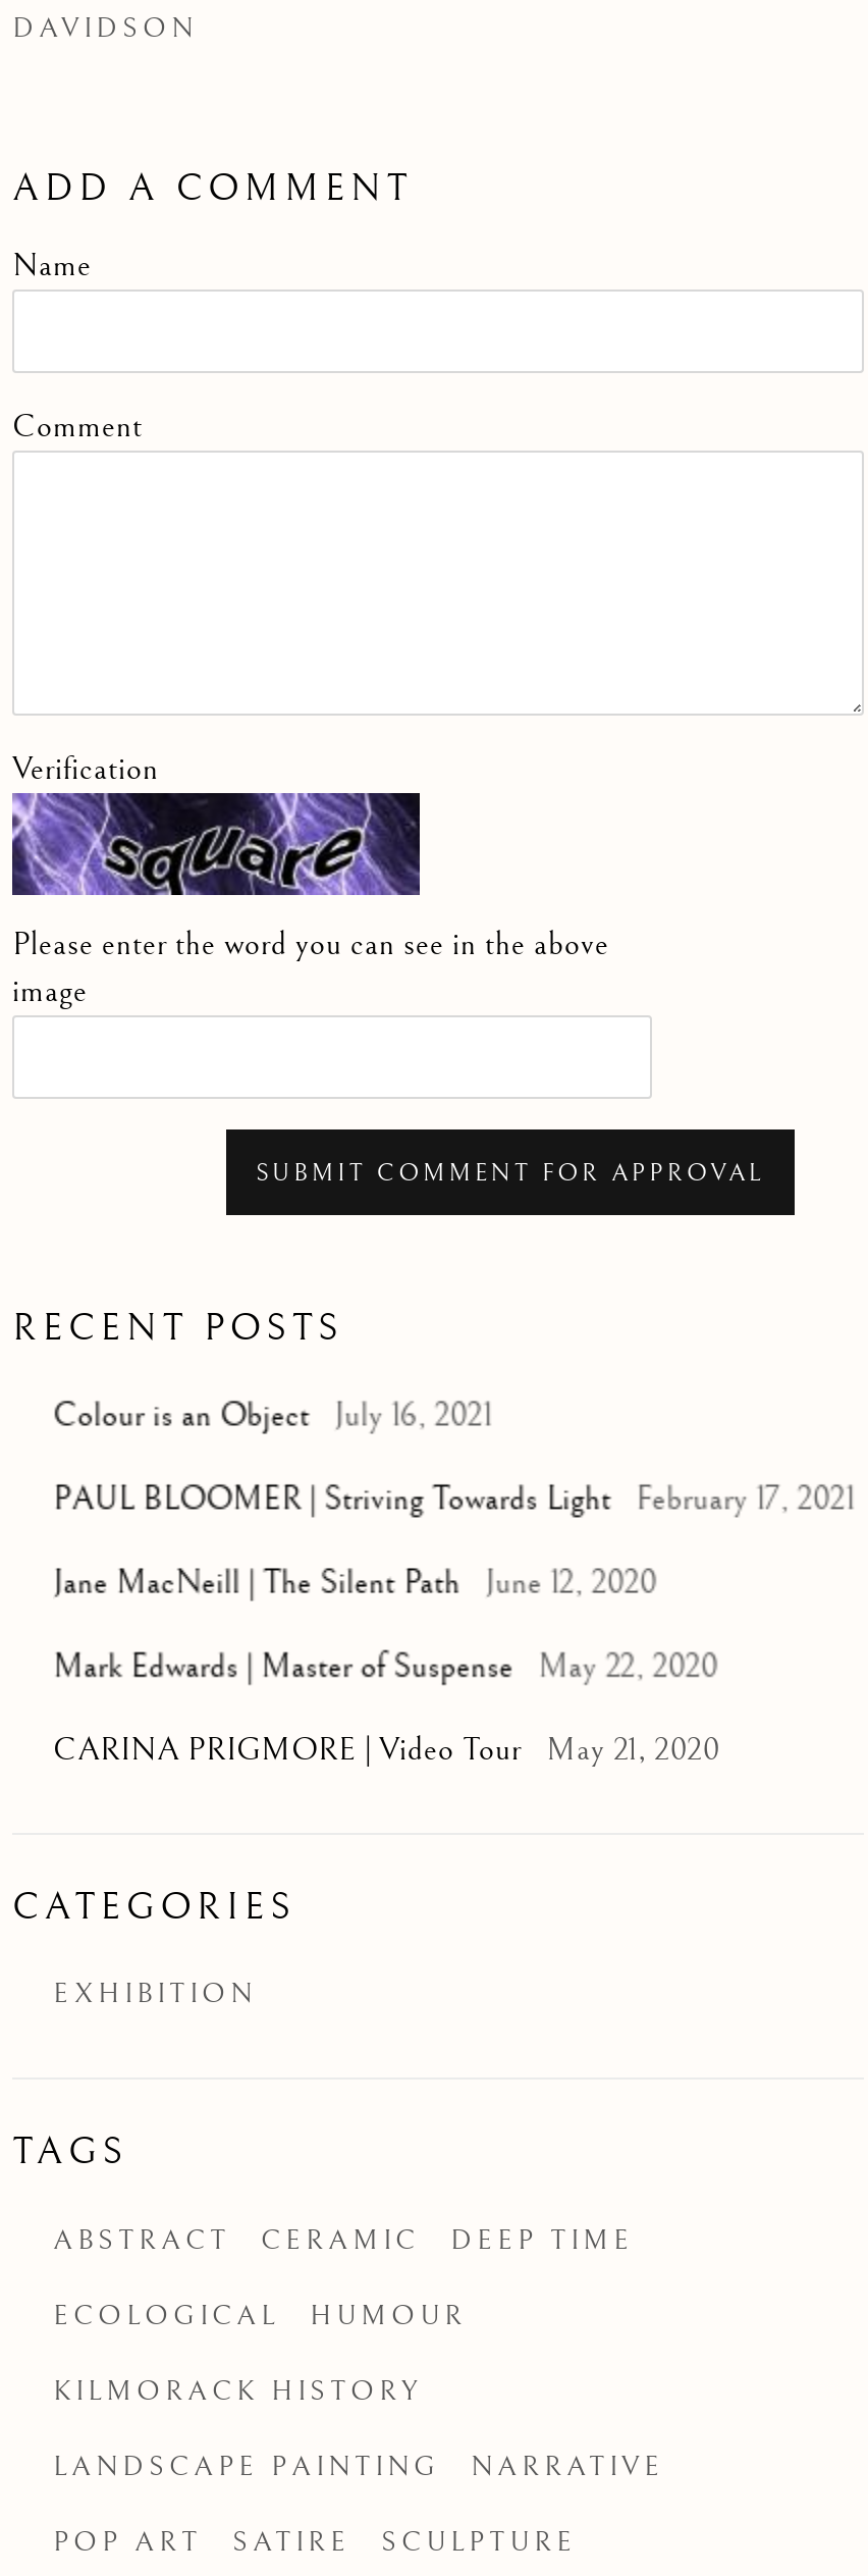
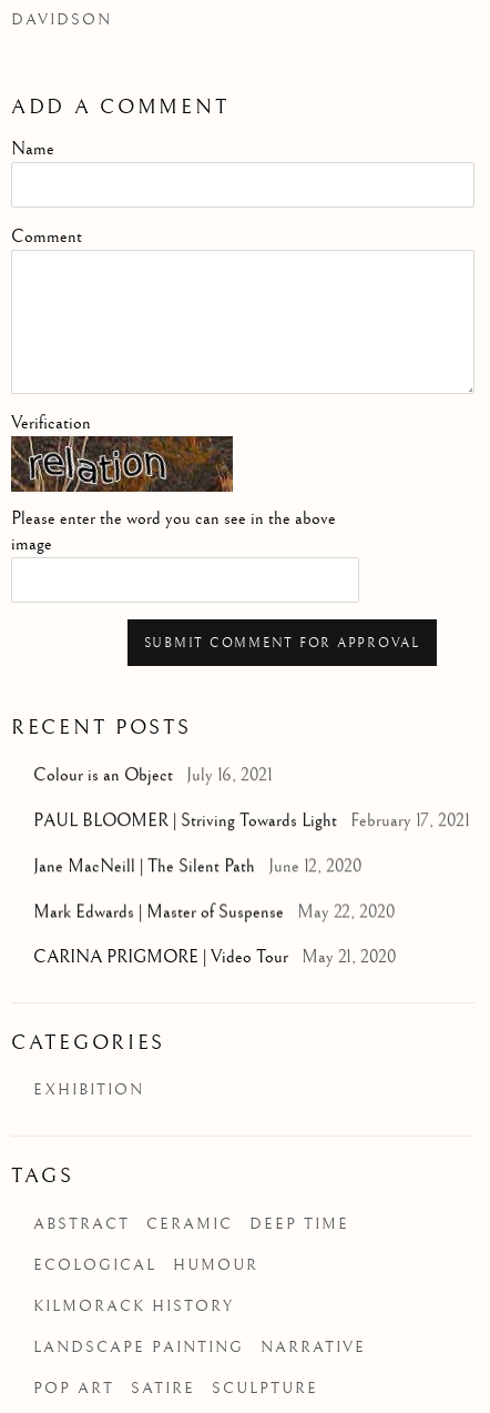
- [image]
+ [image]
